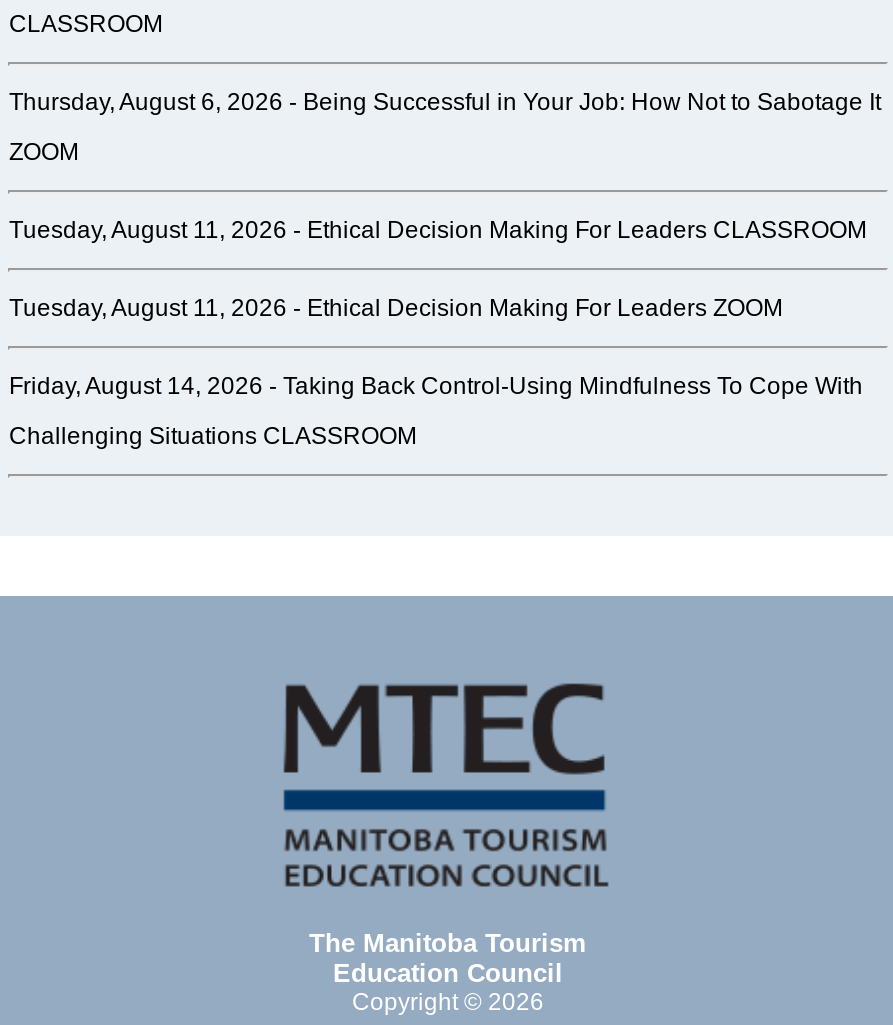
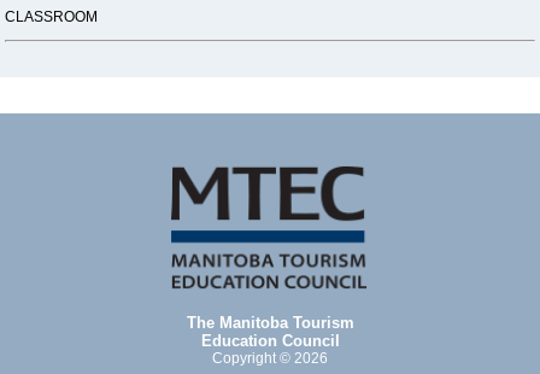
- Thursday, August 6, 2026 - Being Successful in Your Job: How Not to Sabotage It
- ZOOM
- Tuesday, August 11, 2026 - Ethical Decision Making For Leaders CLASSROOM
- Tuesday, August 11, 2026 - Ethical Decision Making For Leaders ZOOM
- Friday, August 14, 2026 - Taking Back Control-Using Mindfulness To Cope With
- Challenging Situations CLASSROOM
